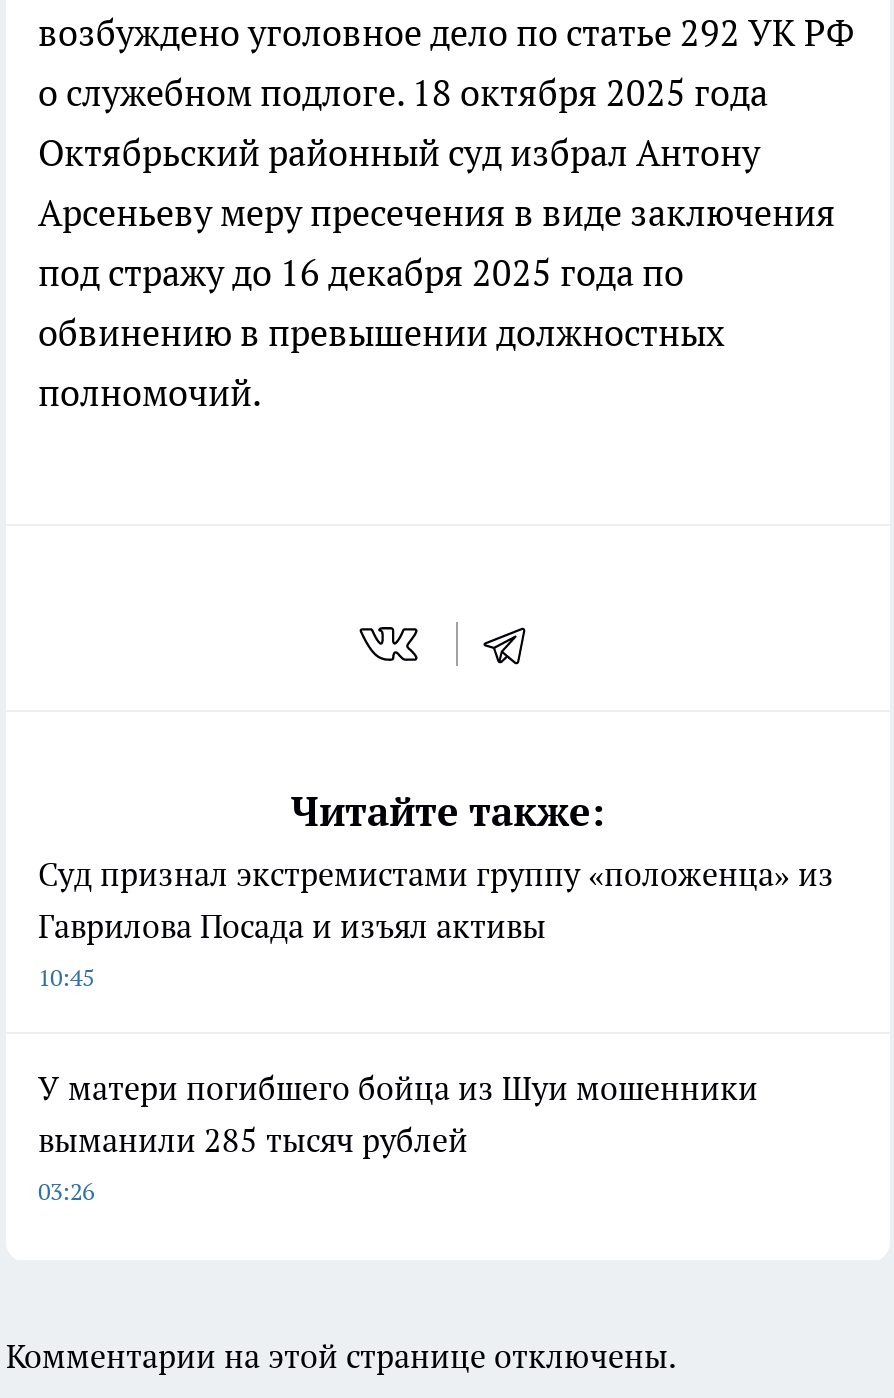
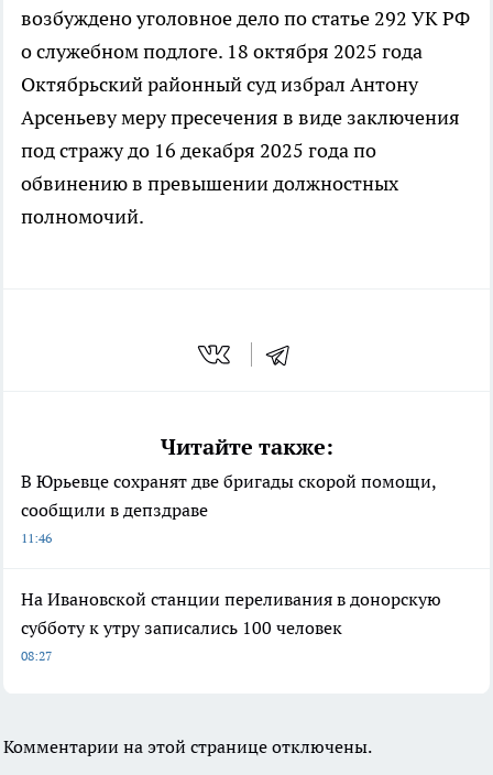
- Суд признал экстремистами группу «положенца» из
- Гаврилова Посада и изъял активы
- 10:45
+ В Юрьевце сохранят две бригады скорой помощи,
+ сообщили в депздраве
+ 11:46

- У матери погибшего бойца из Шуи мошенники
- выманили 285 тысяч рублей
- 03:26
+ На Ивановской станции переливания в донорскую
+ субботу к утру записались 100 человек
+ 08:27
